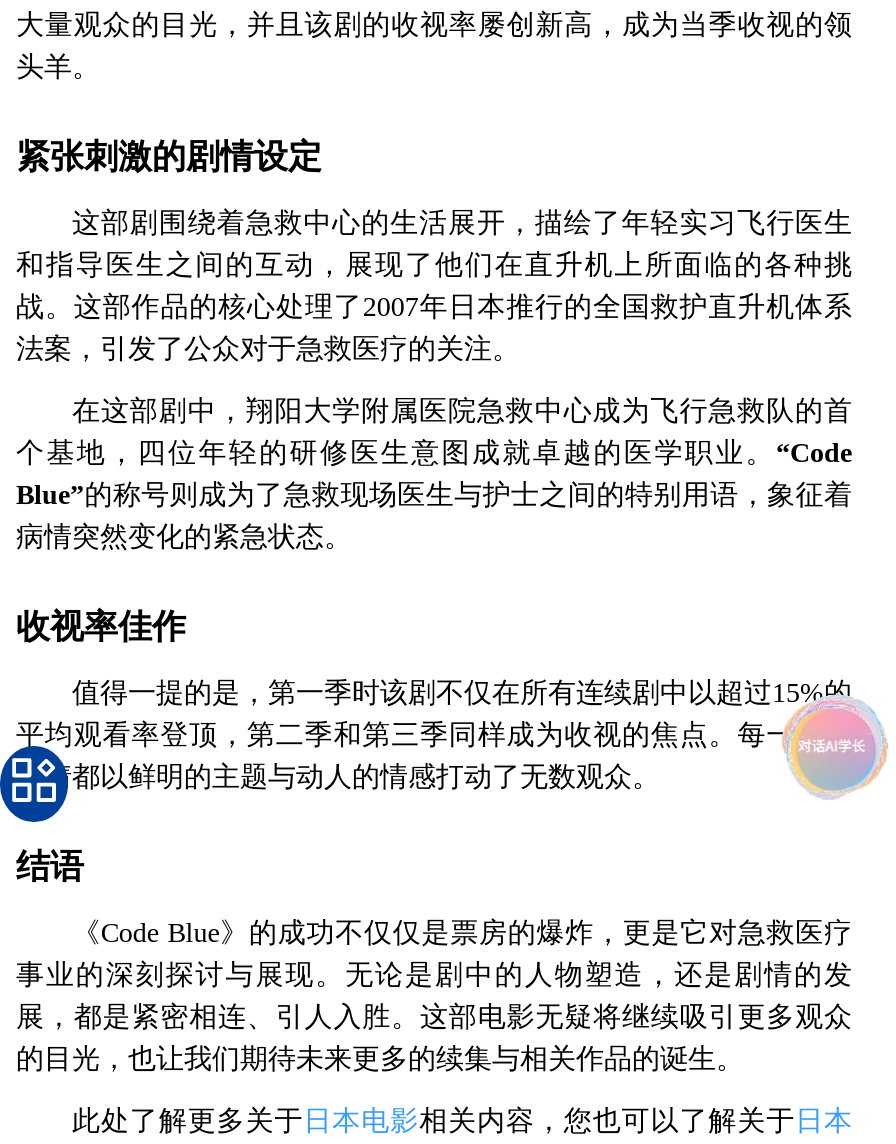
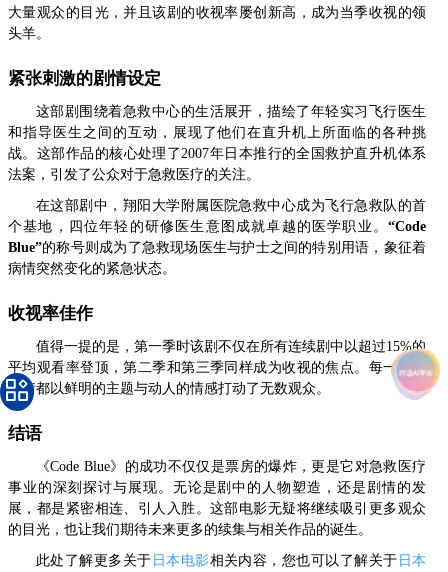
- [image]
+ [image]
